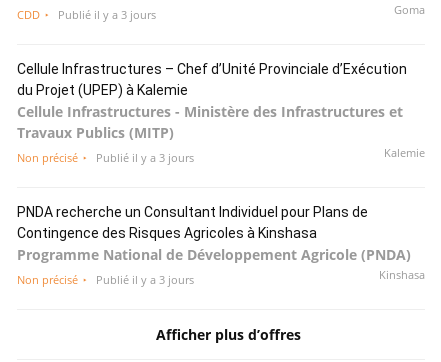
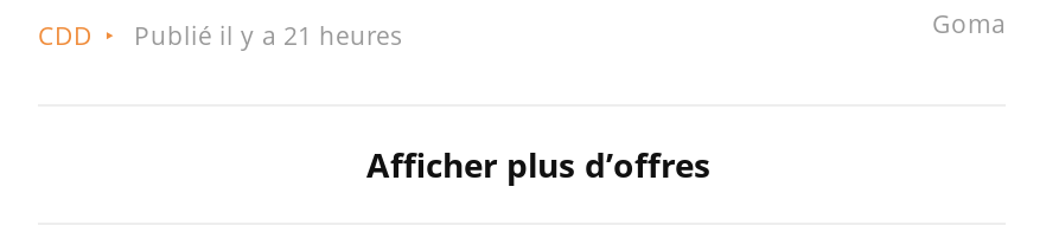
- Publié il y a 3 jours
- Cellule Infrastructures – Chef d’Unité Provinciale d’Exécution
- du Projet (UPEP) à Kalemie
- Cellule Infrastructures - Ministère des Infrastructures et
- Travaux Publics (MITP)
- Kalemie
- Non précisé
- Publié il y a 3 jours
- PNDA recherche un Consultant Individuel pour Plans de
- Contingence des Risques Agricoles à Kinshasa
- Programme National de Développement Agricole (PNDA)
- Kinshasa
- Non précisé
- Publié il y a 3 jours
+ Publié il y a 21 heures
